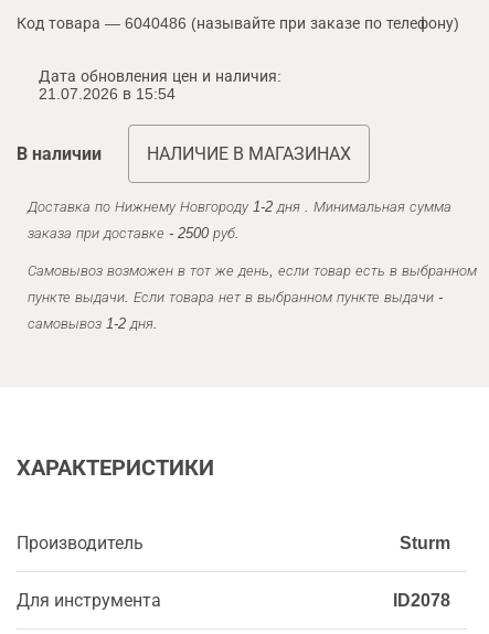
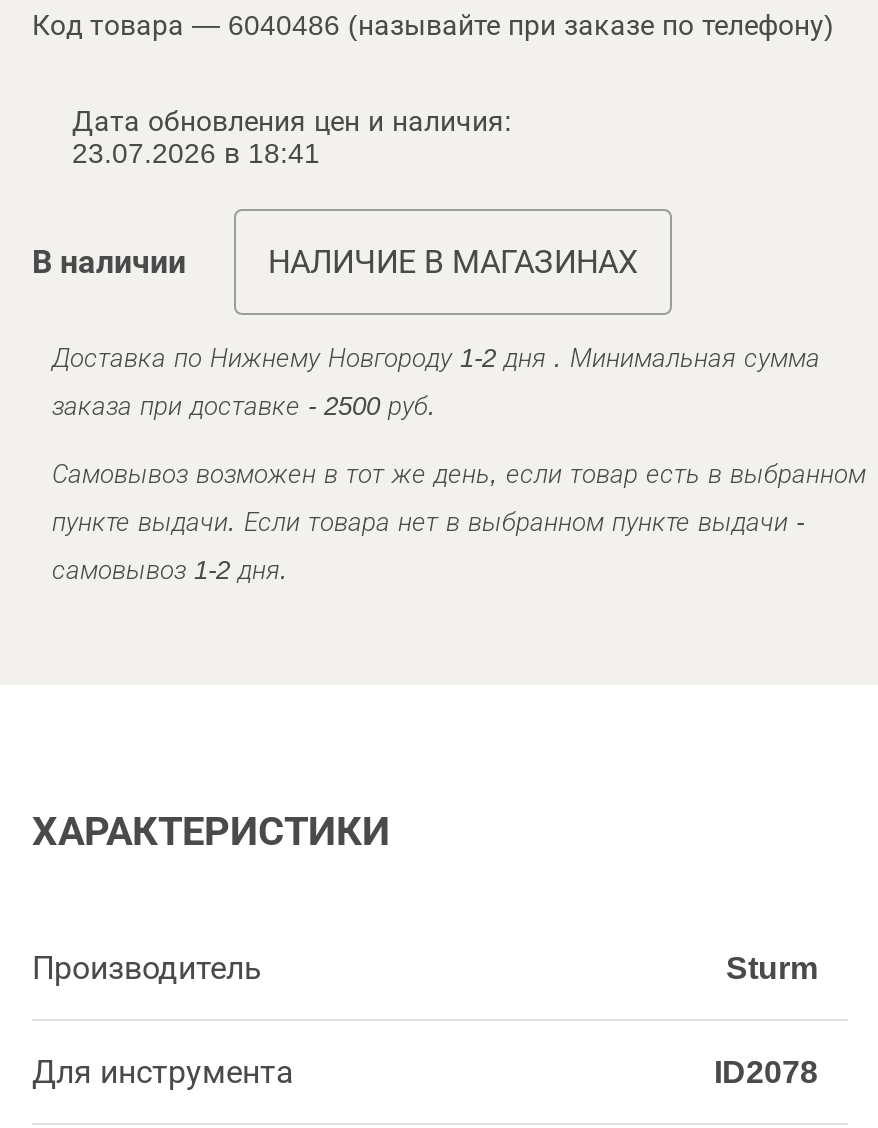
- 21.07.2026 в 15:54
+ 23.07.2026 в 18:41
